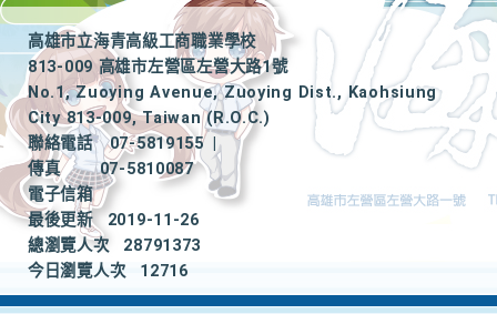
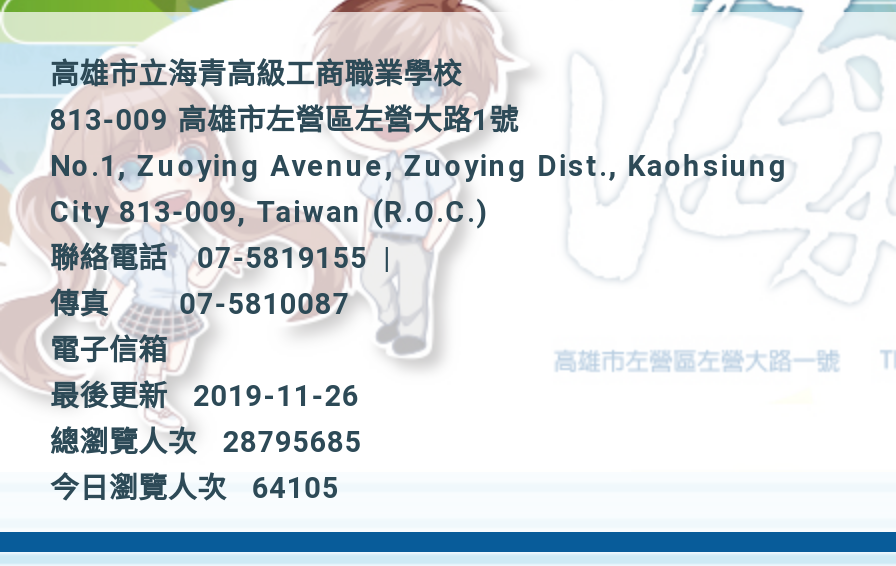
- 總瀏覽人次 28791373
+ 總瀏覽人次 28795685

- 今日瀏覽人次 12716
+ 今日瀏覽人次 64105
